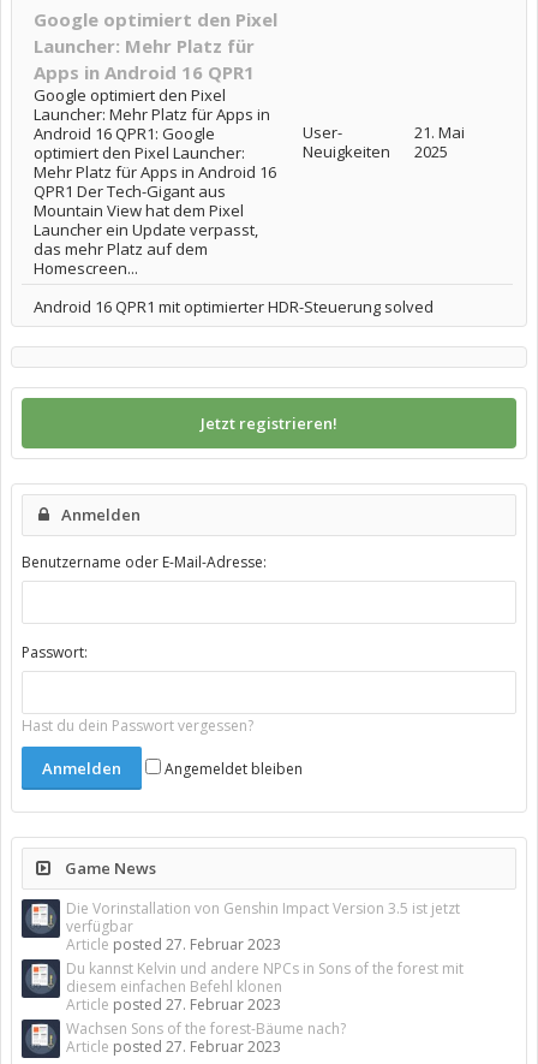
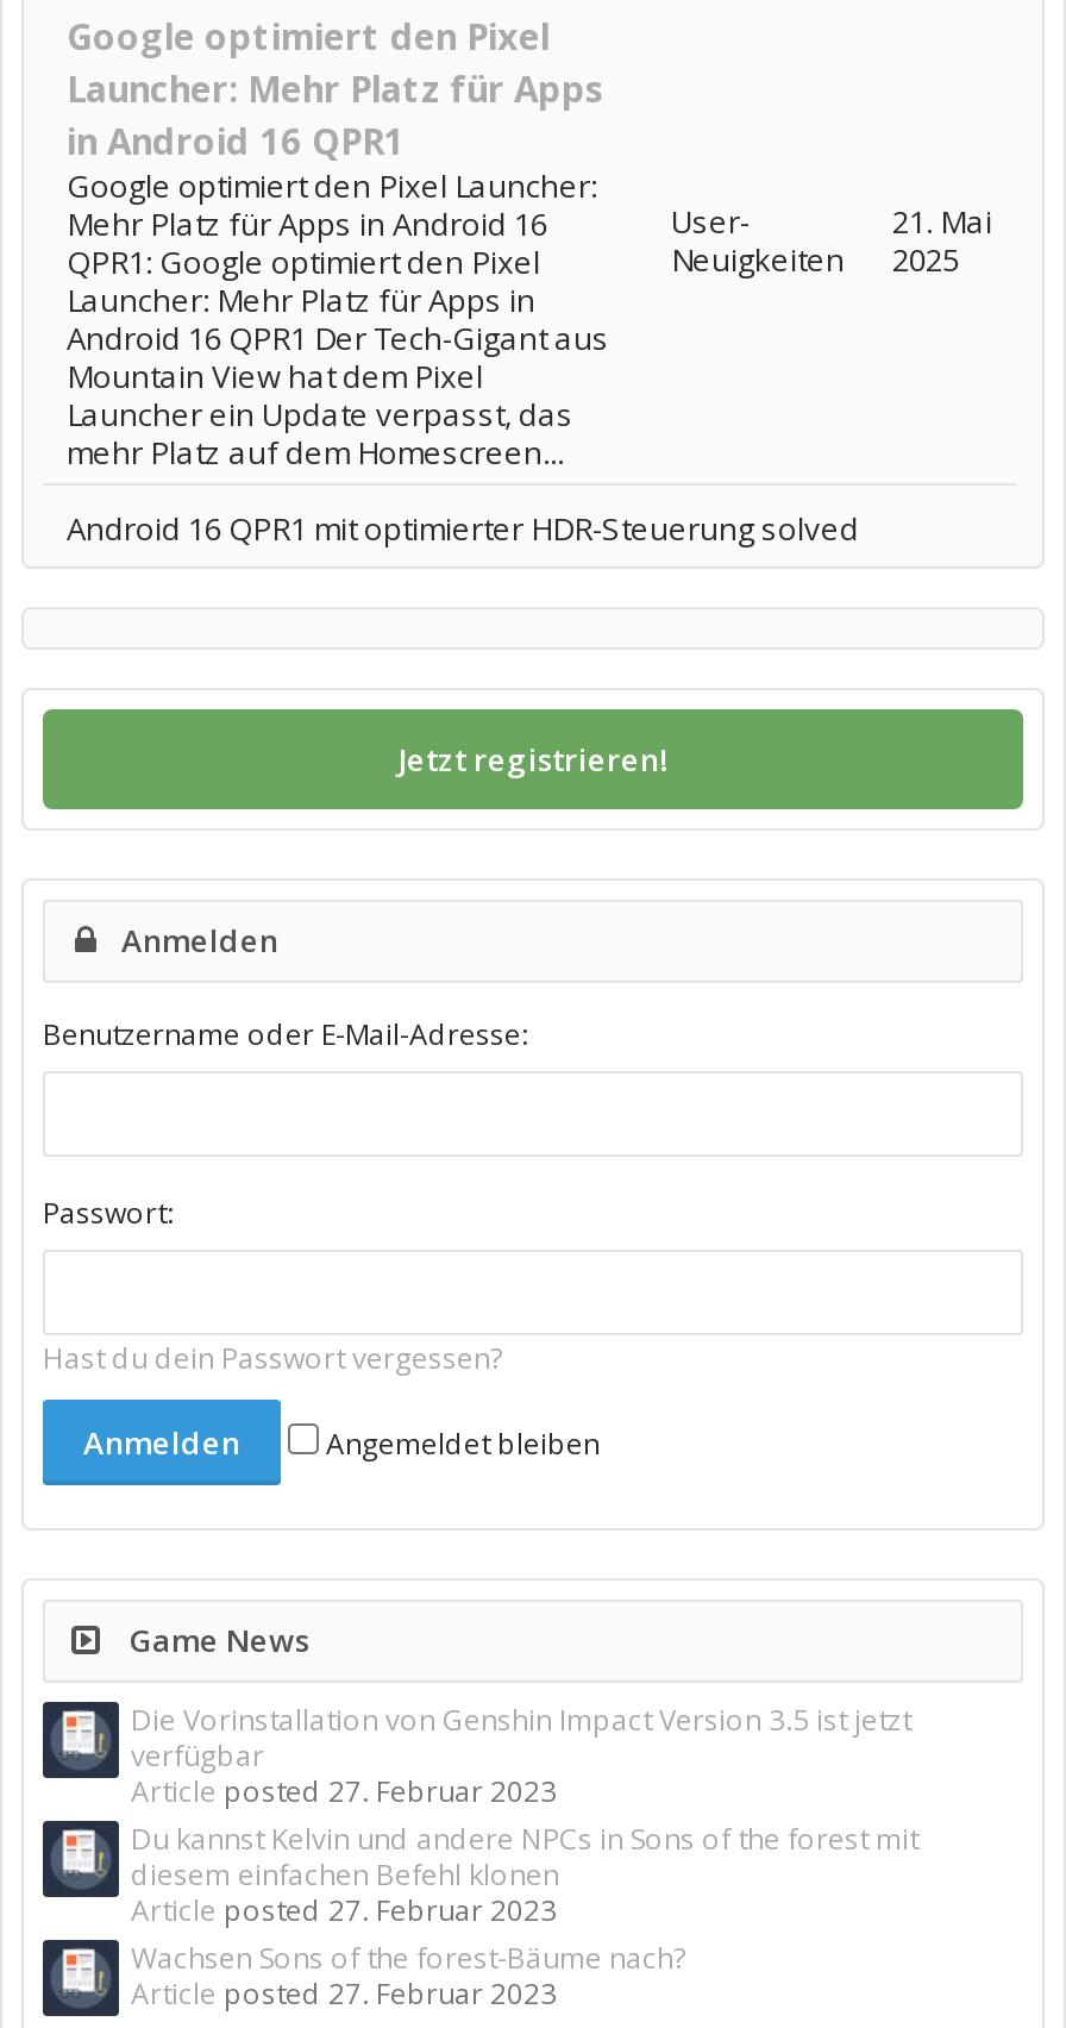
- Launcher: Mehr Platz für
- Apps in Android 16 QPR1
- Google optimiert den Pixel
+ Launcher: Mehr Platz für Apps
+ in Android 16 QPR1
+ Google optimiert den Pixel Launcher:
+ QPR1: Google optimiert den Pixel

moved down: Launcher: Mehr Platz für Apps in

- Android 16 QPR1: Google
- optimiert den Pixel Launcher:
- QPR1 Der Tech-Gigant aus
+ Android 16 QPR1 Der Tech-Gigant aus

moved up: Mehr Platz für Apps in Android 16
